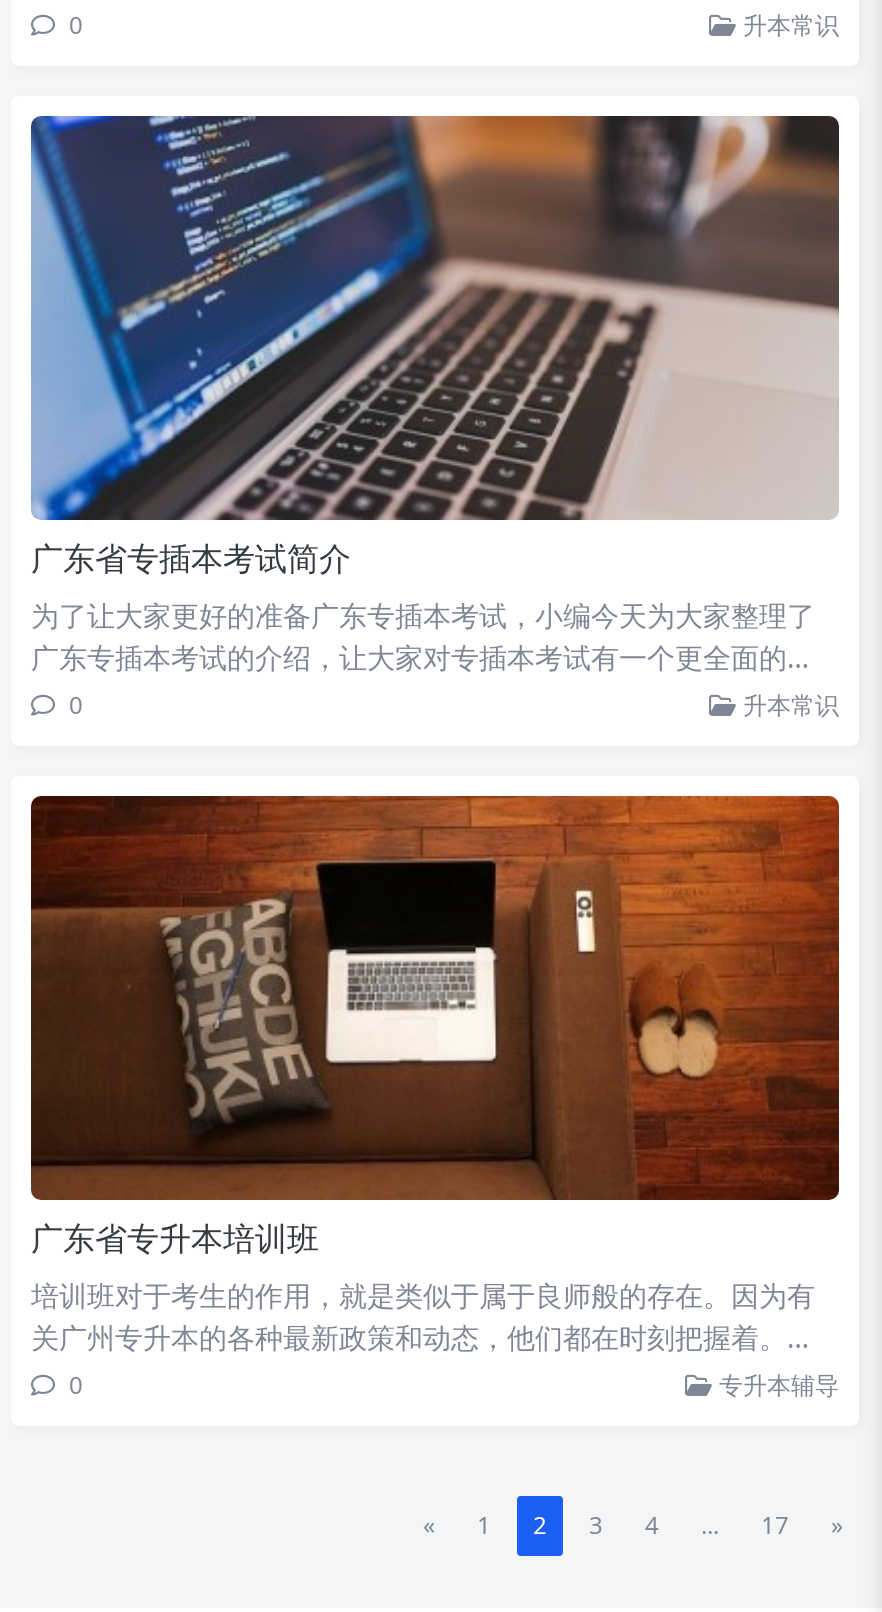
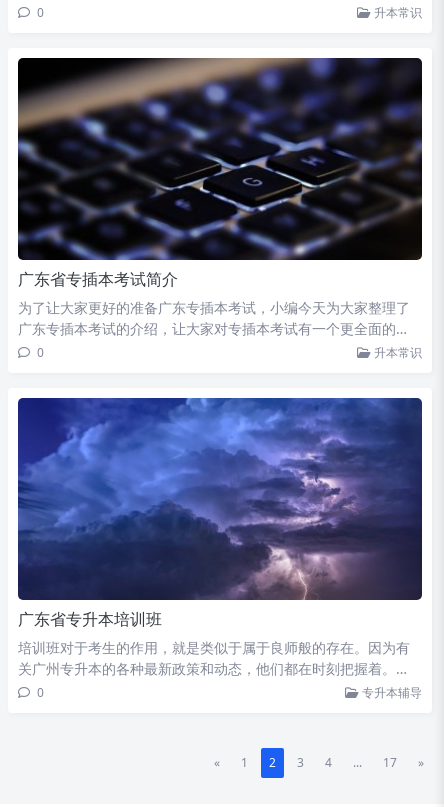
- [image]
+ [image]

- [image]
+ [image]
